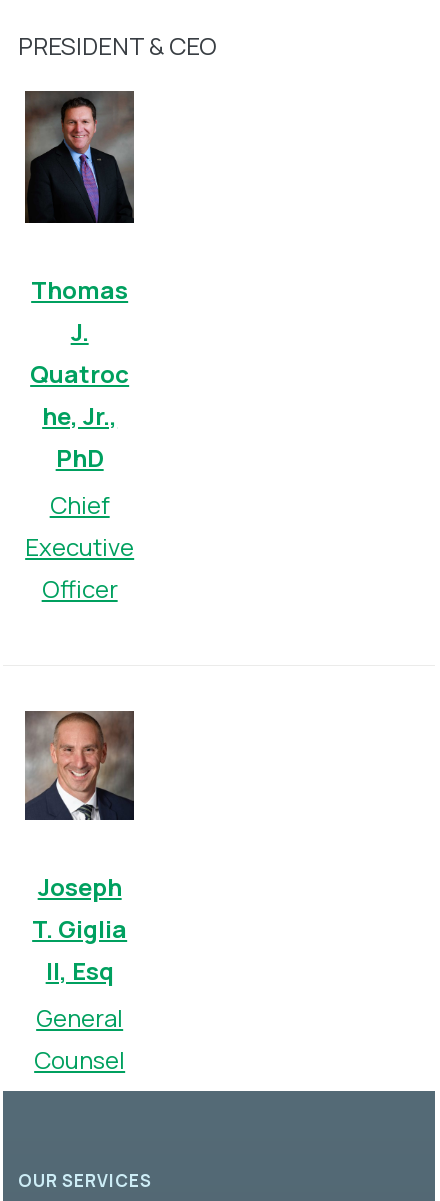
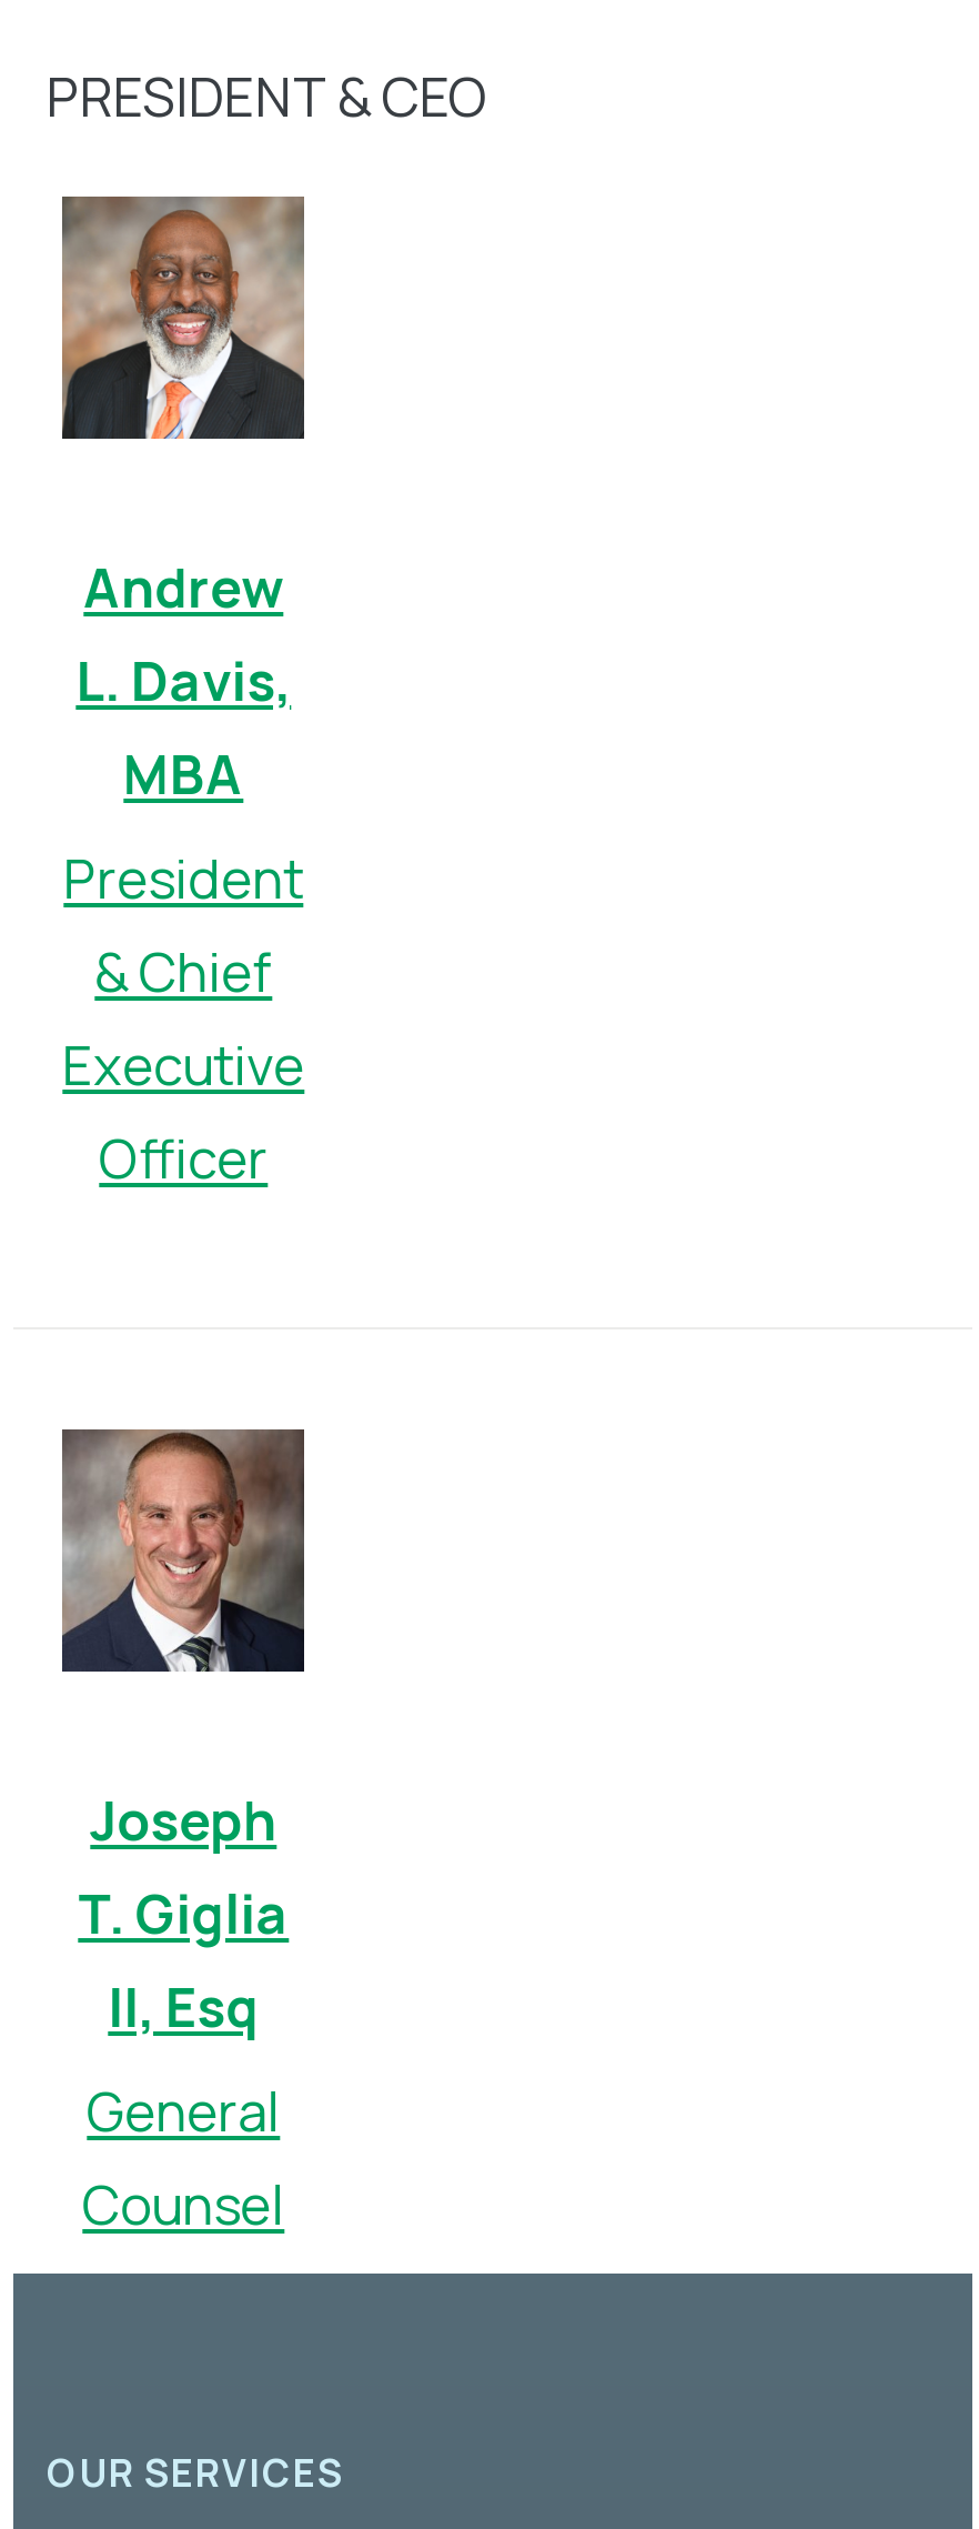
- [image]
+ [image]

- Thomas
- J.
- Quatroc
- he, Jr.,
- PhD
- Chief
+ Andrew
+ L. Davis,
+ MBA
+ President
+ & Chief
